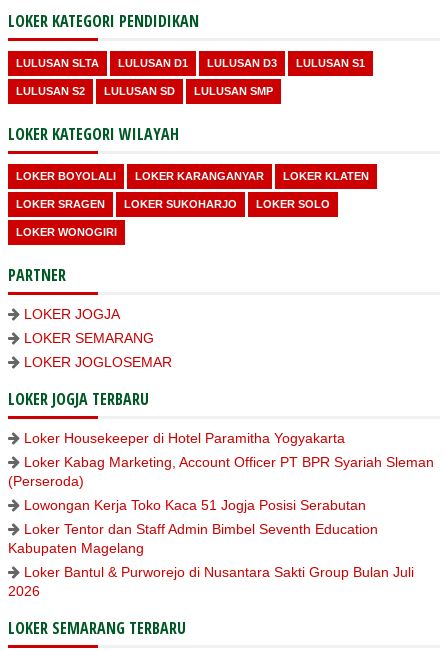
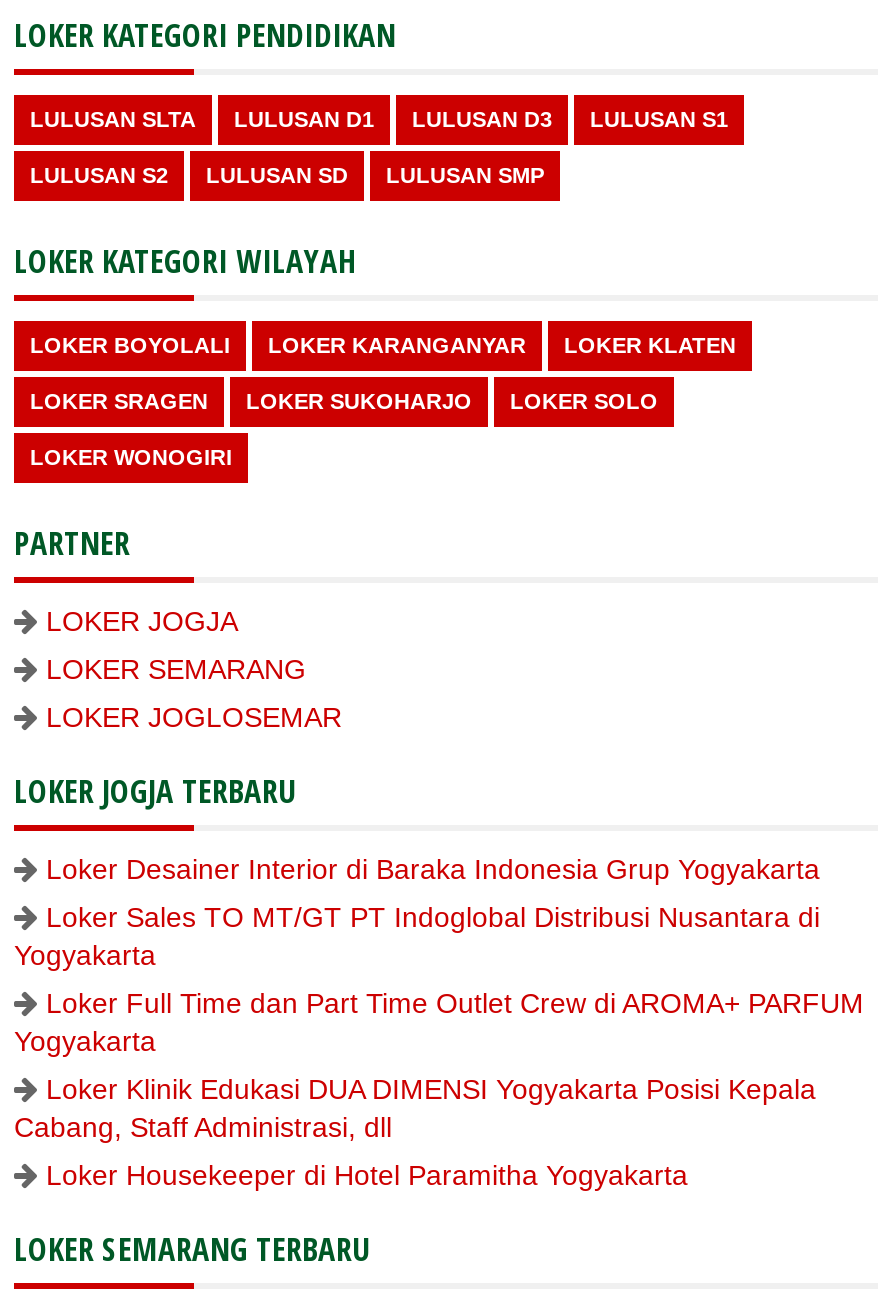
+ Loker Desainer Interior di Baraka Indonesia Grup Yogyakarta
+ Loker Sales TO MT/GT PT Indoglobal Distribusi Nusantara di
+ Yogyakarta
+ Loker Full Time dan Part Time Outlet Crew di AROMA+ PARFUM
+ Yogyakarta
+ Loker Klinik Edukasi DUA DIMENSI Yogyakarta Posisi Kepala
+ Cabang, Staff Administrasi, dll

moved down: Loker Housekeeper di Hotel Paramitha Yogyakarta

- Loker Kabag Marketing, Account Officer PT BPR Syariah Sleman
- (Perseroda)
- Lowongan Kerja Toko Kaca 51 Jogja Posisi Serabutan
- Loker Tentor dan Staff Admin Bimbel Seventh Education
- Kabupaten Magelang
- Loker Bantul & Purworejo di Nusantara Sakti Group Bulan Juli
- 2026
